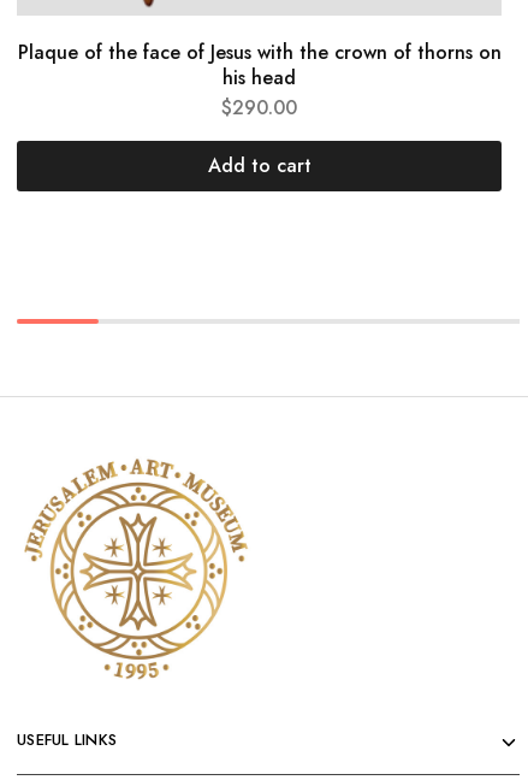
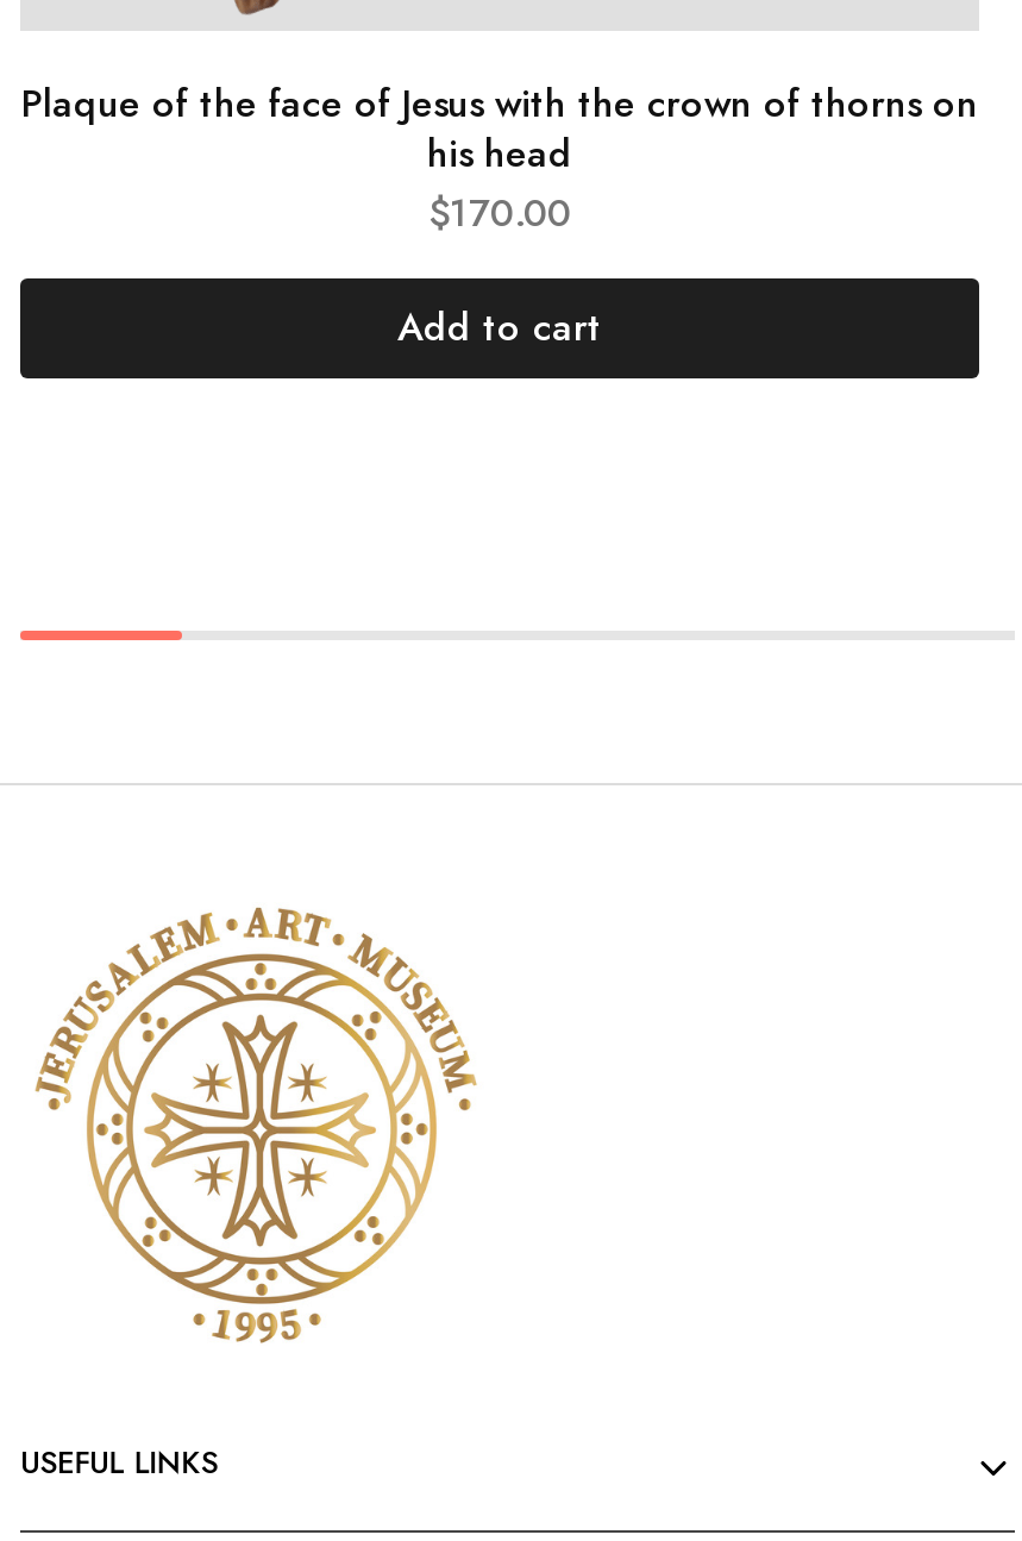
- $290.00
+ $170.00
